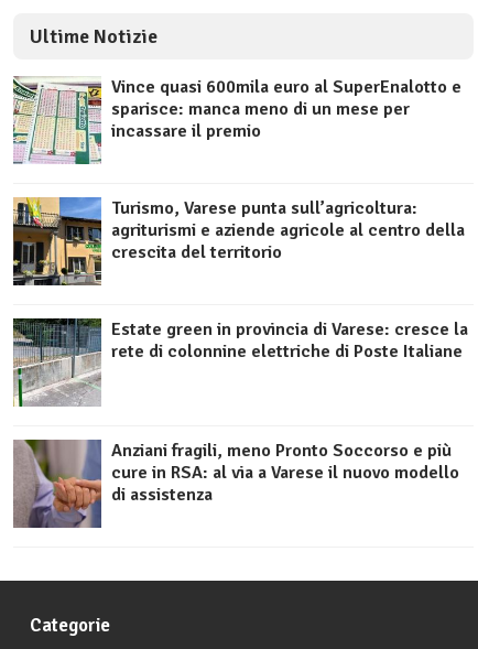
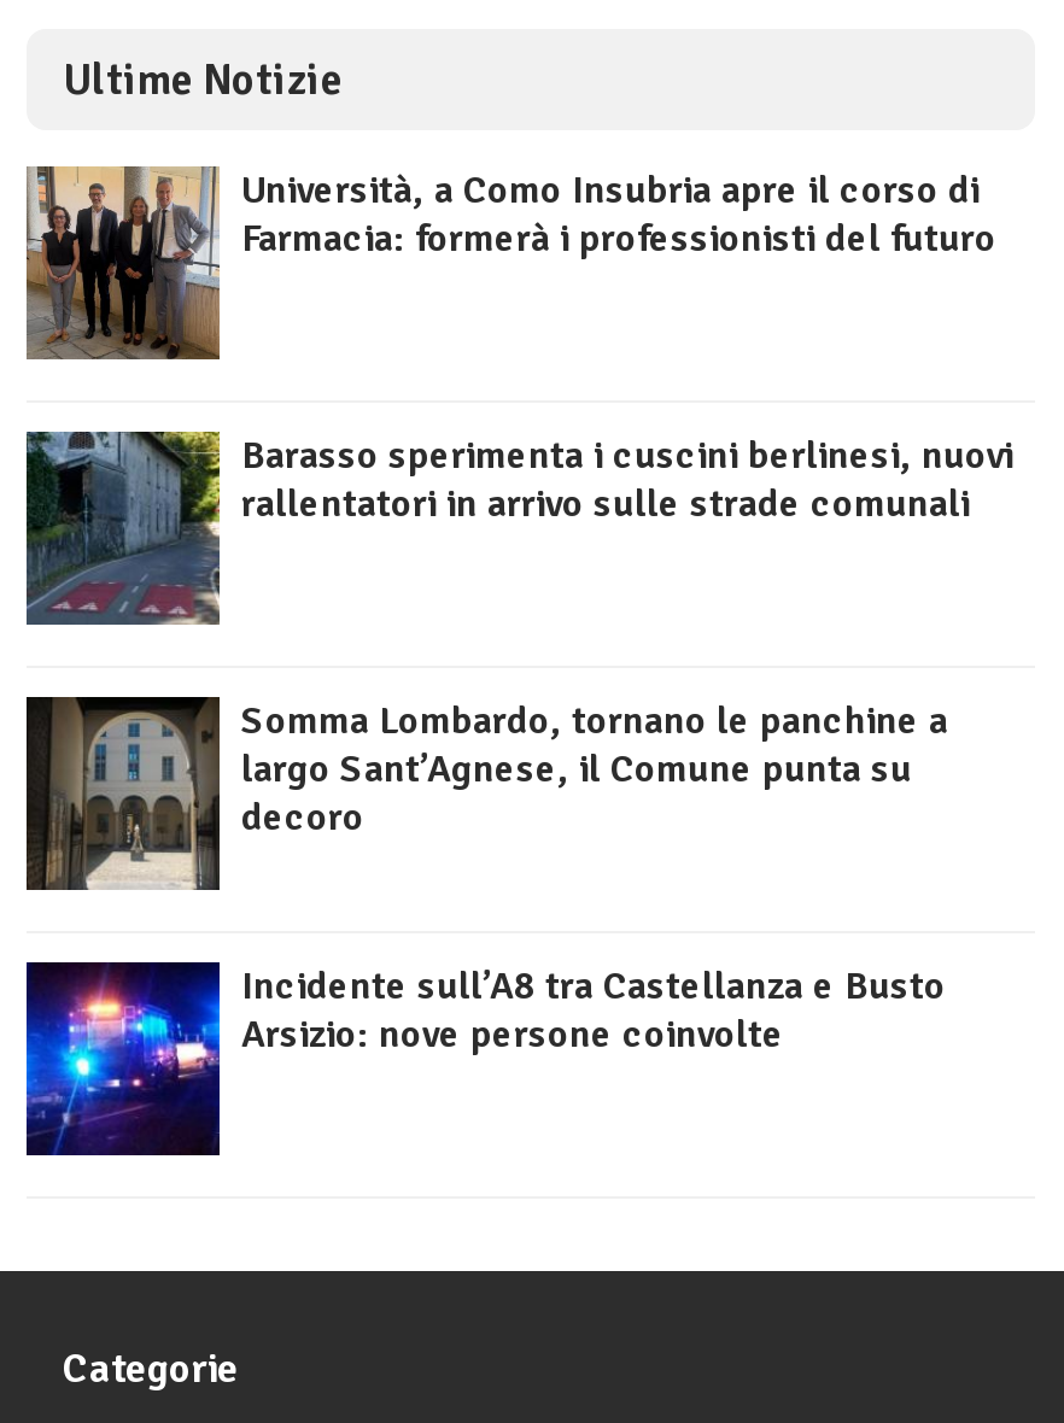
- [image]
- Vince quasi 600mila euro al SuperEnalotto e
- sparisce: manca meno di un mese per
- incassare il premio
+ [image]
+ Università, a Como Insubria apre il corso di
+ Farmacia: formerà i professionisti del futuro

- [image]
- Turismo, Varese punta sull’agricoltura:
- agriturismi e aziende agricole al centro della
- crescita del territorio
+ [image]
+ Barasso sperimenta i cuscini berlinesi, nuovi
+ rallentatori in arrivo sulle strade comunali

- [image]
- Estate green in provincia di Varese: cresce la
- rete di colonnine elettriche di Poste Italiane
+ [image]
+ Somma Lombardo, tornano le panchine a
+ largo Sant’Agnese, il Comune punta su
+ decoro

- [image]
- Anziani fragili, meno Pronto Soccorso e più
- cure in RSA: al via a Varese il nuovo modello
- di assistenza
+ [image]
+ Incidente sull’A8 tra Castellanza e Busto
+ Arsizio: nove persone coinvolte
